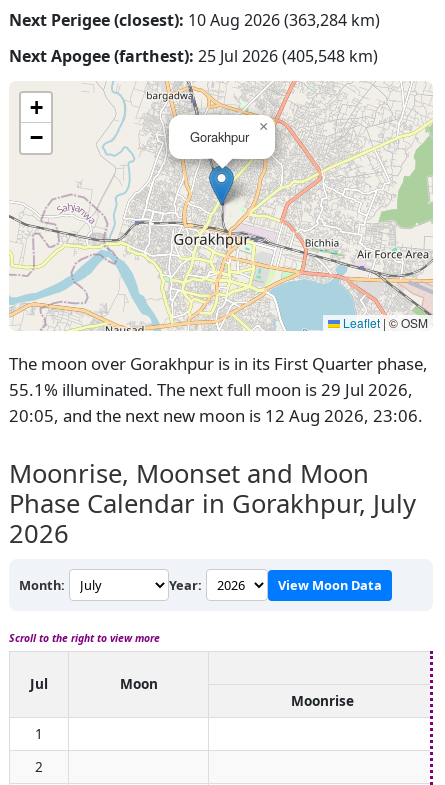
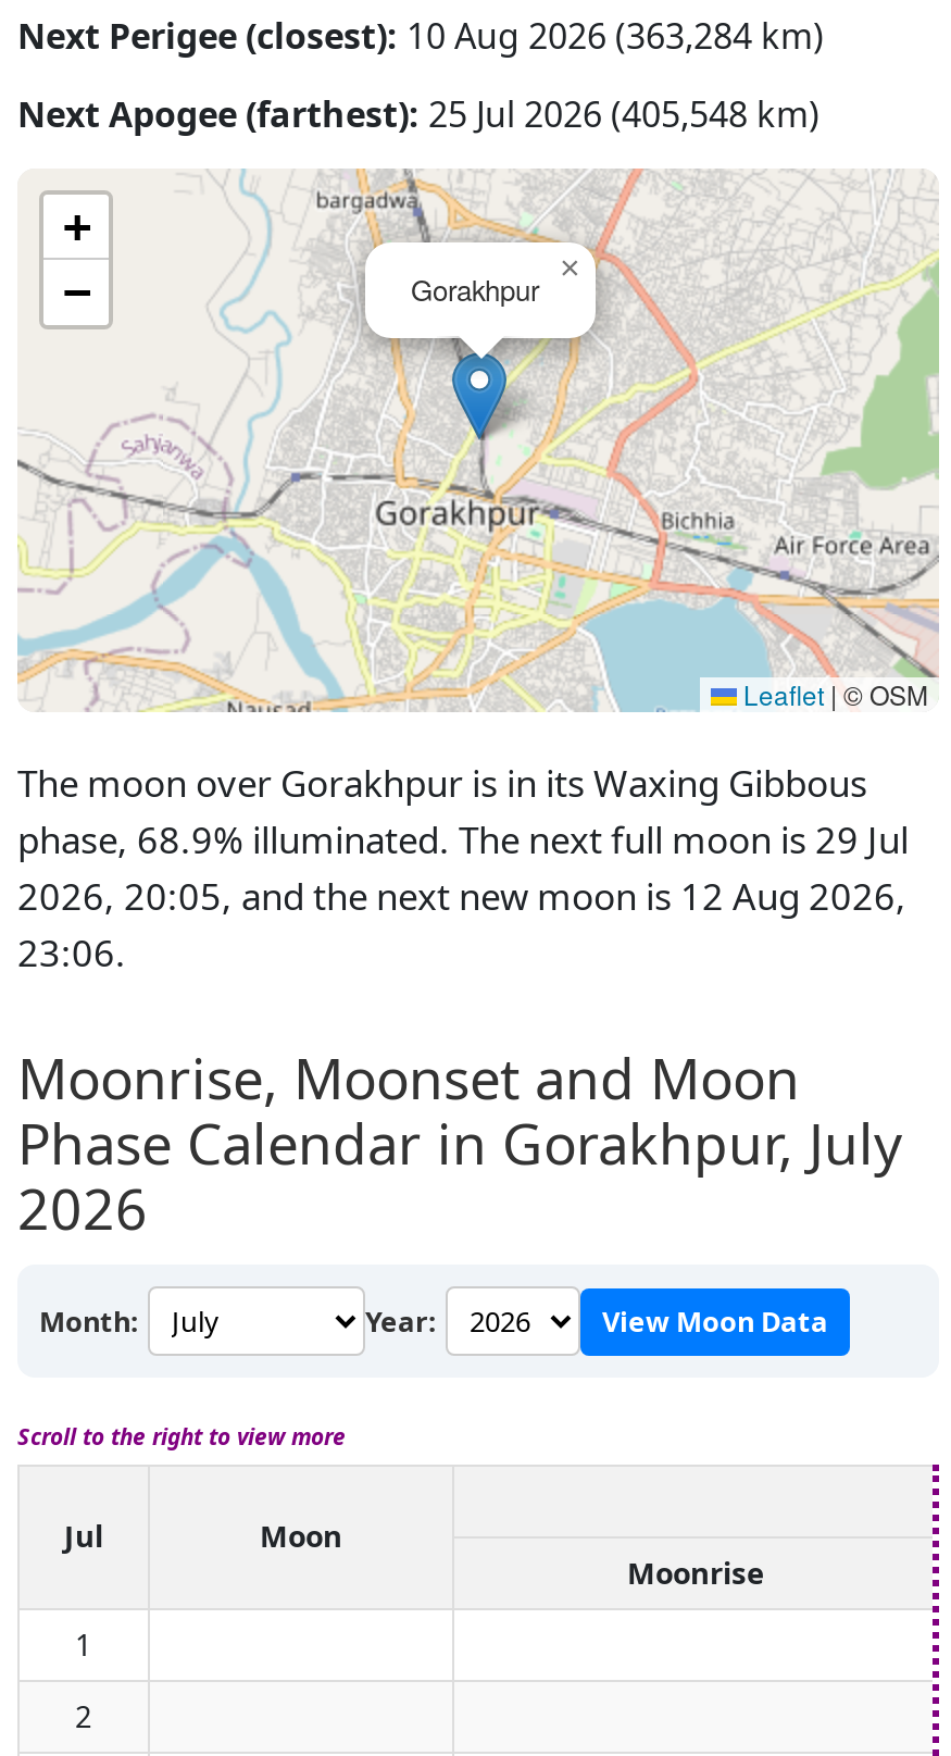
- The moon over Gorakhpur is in its First Quarter phase,
- 55.1% illuminated. The next full moon is 29 Jul 2026,
- 20:05, and the next new moon is 12 Aug 2026, 23:06.
+ The moon over Gorakhpur is in its Waxing Gibbous
+ phase, 68.9% illuminated. The next full moon is 29 Jul
+ 2026, 20:05, and the next new moon is 12 Aug 2026,
+ 23:06.
